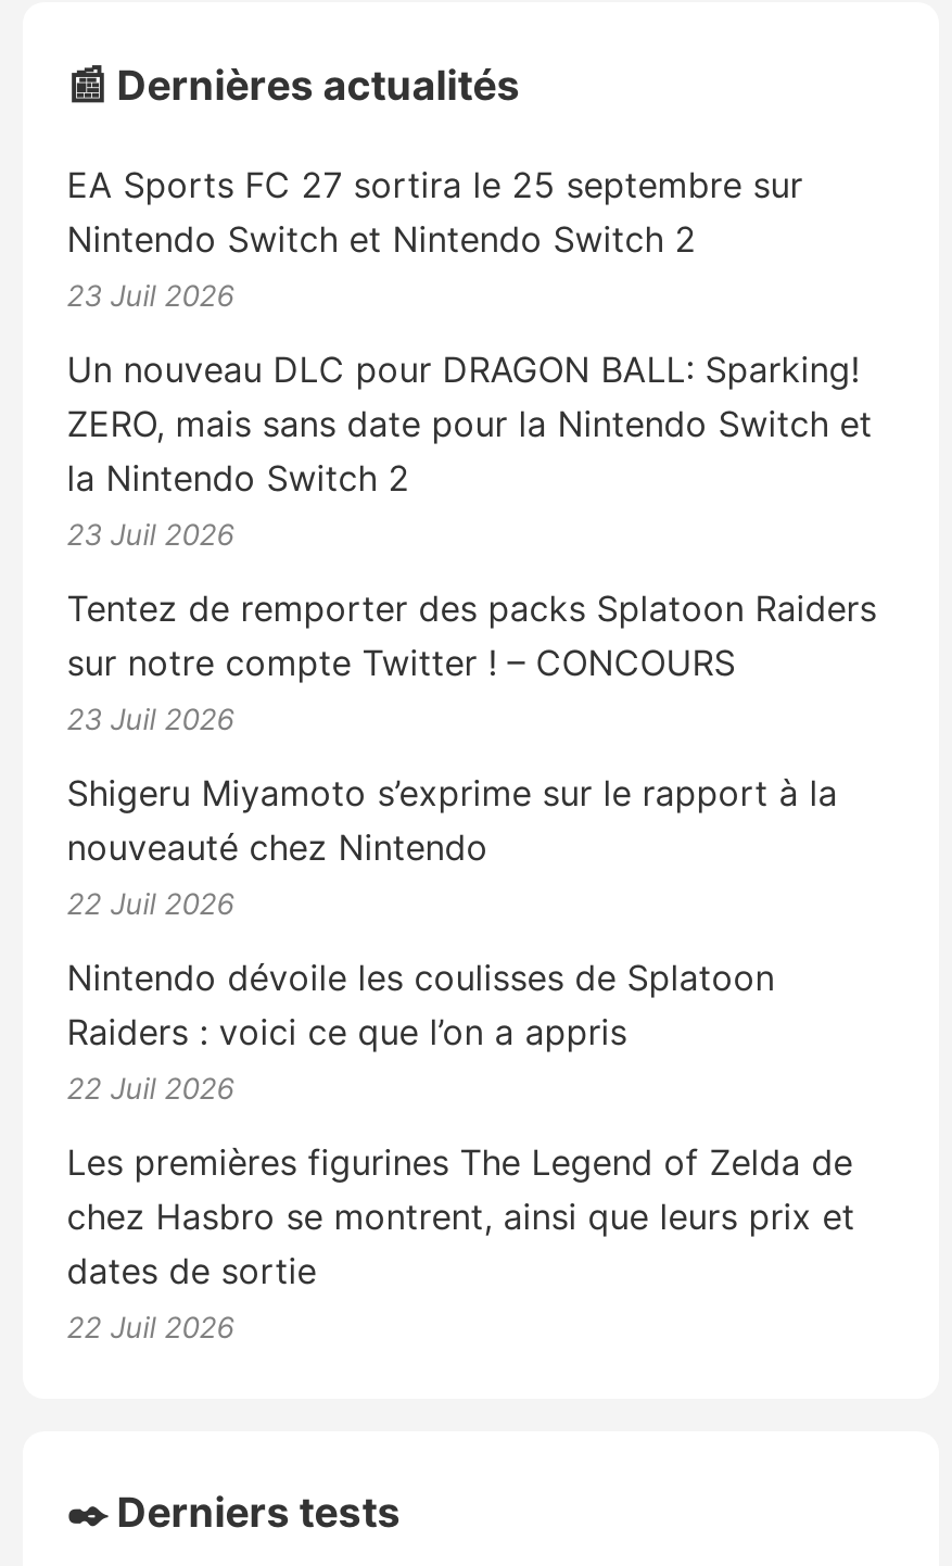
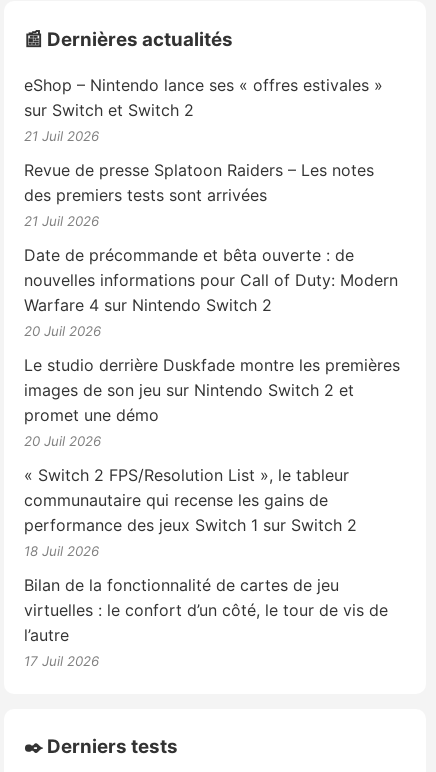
- EA Sports FC 27 sortira le 25 septembre sur
- Nintendo Switch et Nintendo Switch 2
- 23 Juil 2026
+ eShop – Nintendo lance ses « offres estivales »
+ sur Switch et Switch 2
+ 21 Juil 2026

- Un nouveau DLC pour DRAGON BALL: Sparking!
- ZERO, mais sans date pour la Nintendo Switch et
- la Nintendo Switch 2
- 23 Juil 2026
+ Revue de presse Splatoon Raiders – Les notes
+ des premiers tests sont arrivées
+ 21 Juil 2026

- Tentez de remporter des packs Splatoon Raiders
- sur notre compte Twitter ! – CONCOURS
- 23 Juil 2026
+ Date de précommande et bêta ouverte : de
+ nouvelles informations pour Call of Duty: Modern
+ Warfare 4 sur Nintendo Switch 2
+ 20 Juil 2026

- Shigeru Miyamoto s’exprime sur le rapport à la
- nouveauté chez Nintendo
- 22 Juil 2026
+ Le studio derrière Duskfade montre les premières
+ images de son jeu sur Nintendo Switch 2 et
+ promet une démo
+ 20 Juil 2026

- Nintendo dévoile les coulisses de Splatoon
- Raiders : voici ce que l’on a appris
- 22 Juil 2026
+ « Switch 2 FPS/Resolution List », le tableur
+ communautaire qui recense les gains de
+ performance des jeux Switch 1 sur Switch 2
+ 18 Juil 2026

- Les premières figurines The Legend of Zelda de
- chez Hasbro se montrent, ainsi que leurs prix et
- dates de sortie
- 22 Juil 2026
+ Bilan de la fonctionnalité de cartes de jeu
+ virtuelles : le confort d’un côté, le tour de vis de
+ l’autre
+ 17 Juil 2026
